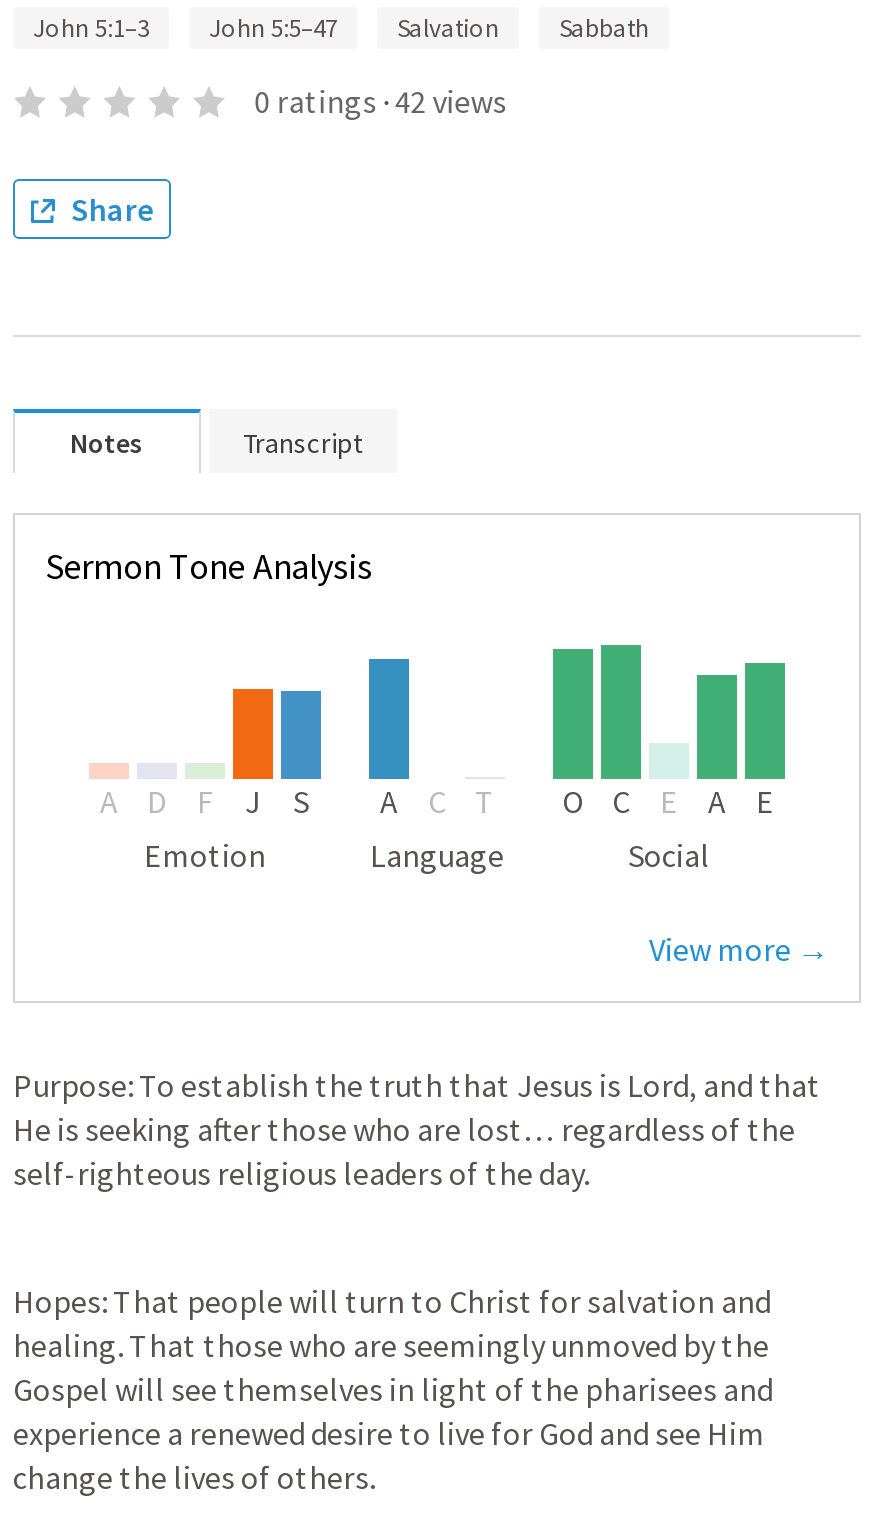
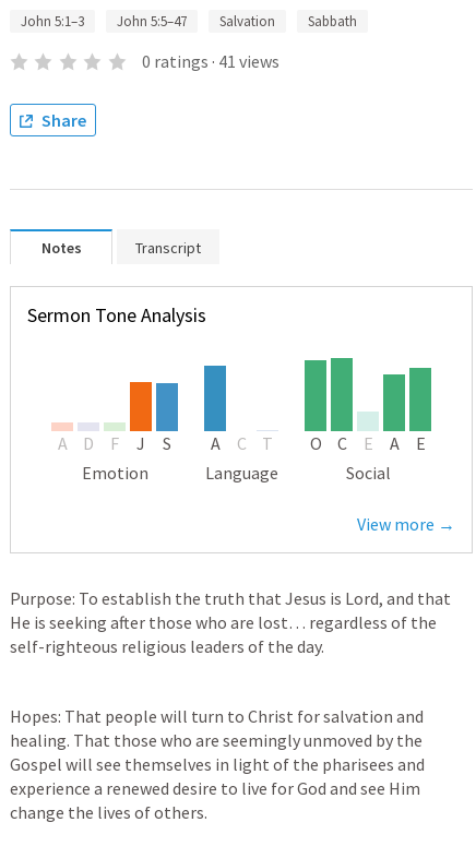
- 0 ratings · 42 views
+ 0 ratings · 41 views
